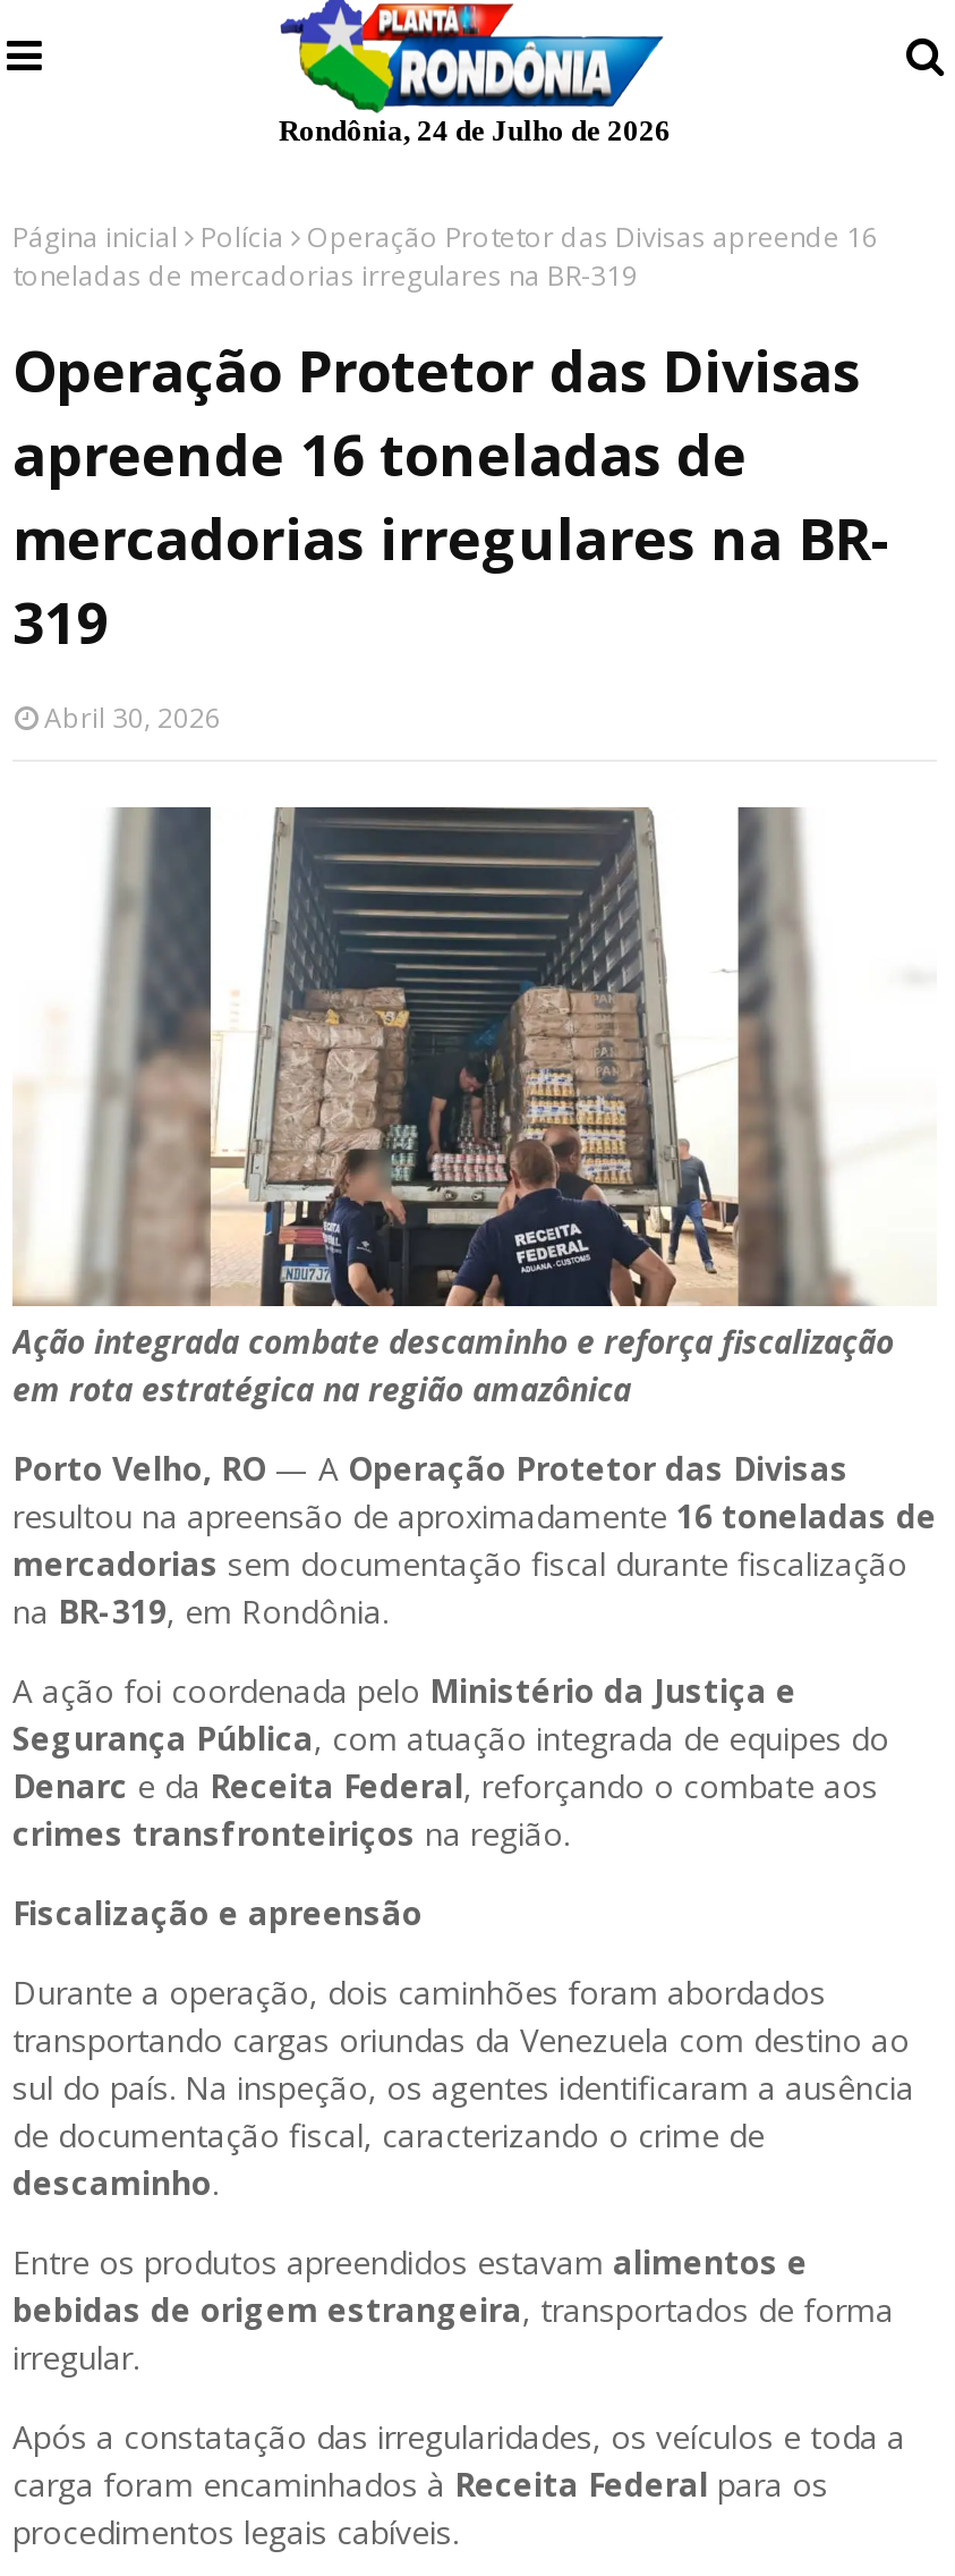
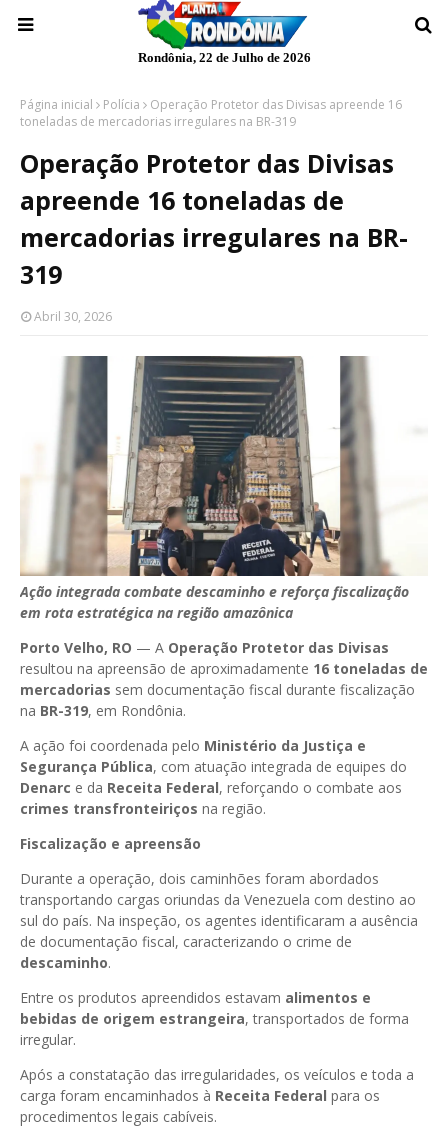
- Rondônia, 24 de Julho de 2026
+ Rondônia, 22 de Julho de 2026
